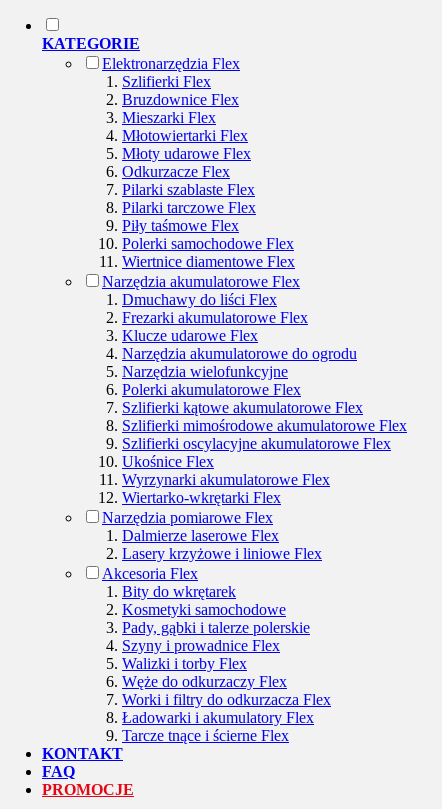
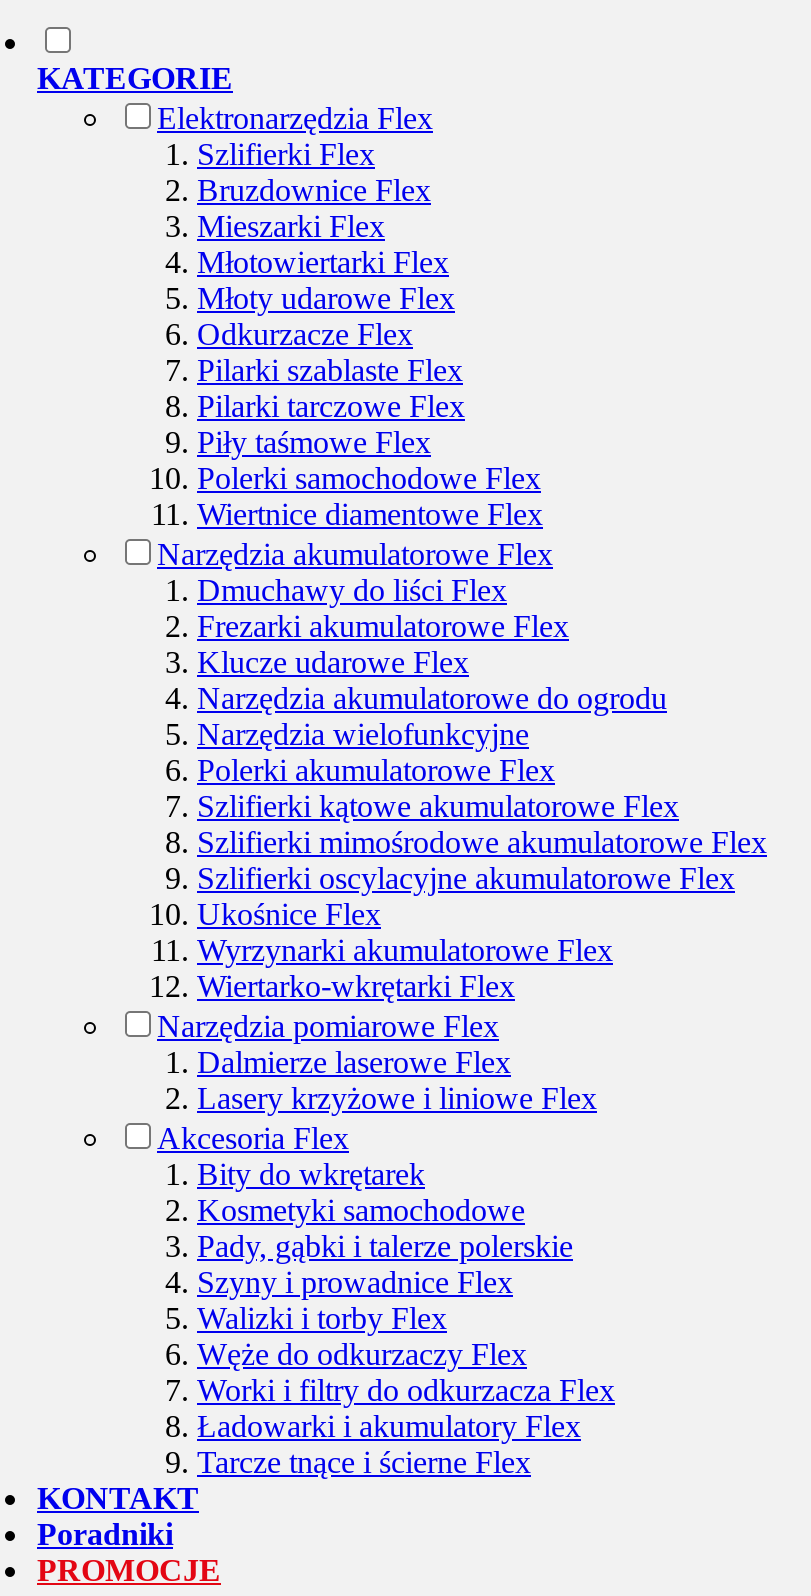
- FAQ
+ Poradniki
